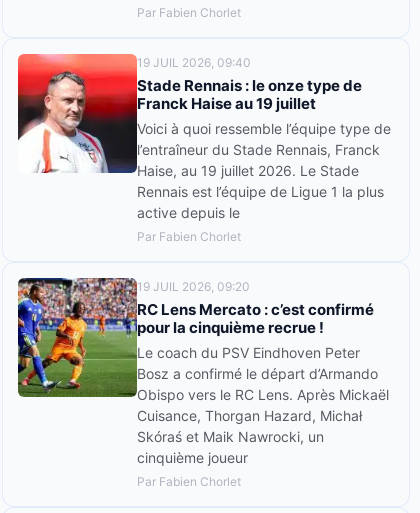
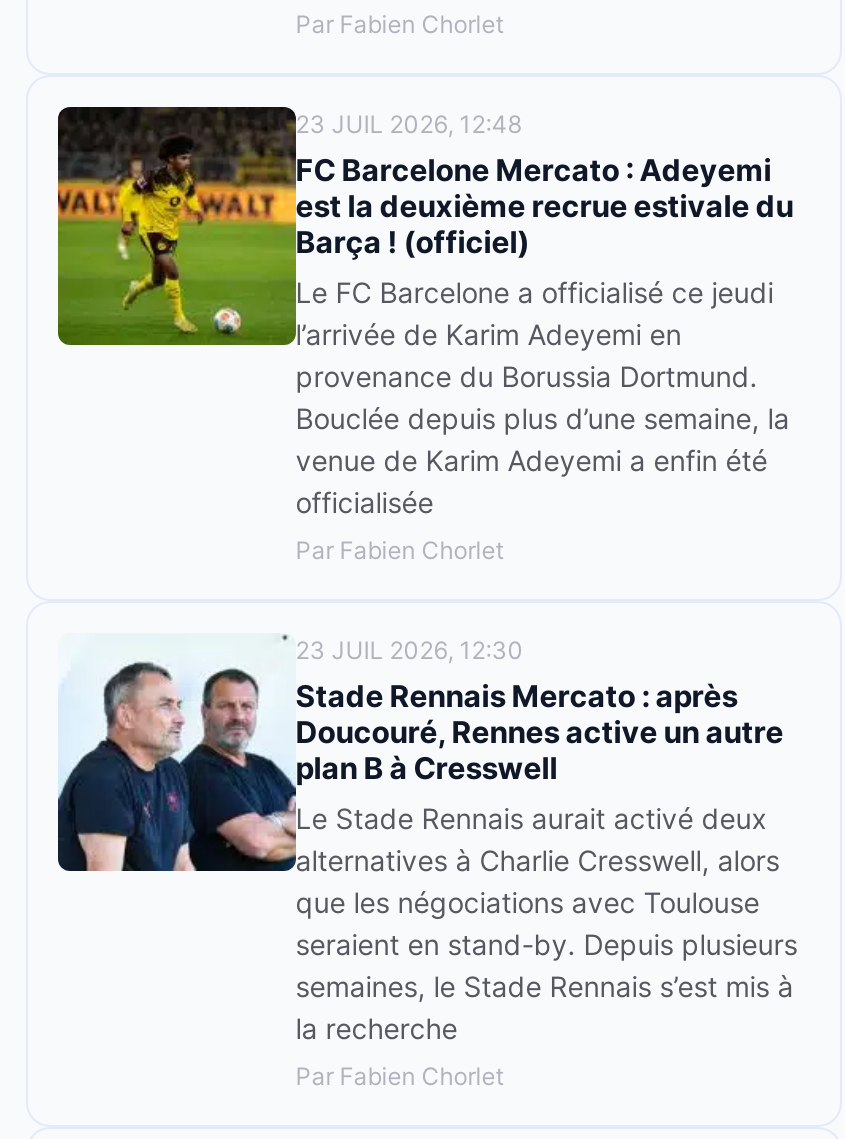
- [image]
- 19 JUIL 2026, 09:40
- Stade Rennais : le onze type de
- Franck Haise au 19 juillet
- Voici à quoi ressemble l’équipe type de
- l’entraîneur du Stade Rennais, Franck
- Haise, au 19 juillet 2026. Le Stade
- Rennais est l’équipe de Ligue 1 la plus
- active depuis le
+ [image]
+ 23 JUIL 2026, 12:48
+ FC Barcelone Mercato : Adeyemi
+ est la deuxième recrue estivale du
+ Barça ! (officiel)
+ Le FC Barcelone a officialisé ce jeudi
+ l’arrivée de Karim Adeyemi en
+ provenance du Borussia Dortmund.
+ Bouclée depuis plus d’une semaine, la
+ venue de Karim Adeyemi a enfin été
+ officialisée

- [image]
- 19 JUIL 2026, 09:20
- RC Lens Mercato : c’est confirmé
- pour la cinquième recrue !
- Le coach du PSV Eindhoven Peter
- Bosz a confirmé le départ d’Armando
- Obispo vers le RC Lens. Après Mickaël
- Cuisance, Thorgan Hazard, Michał
- Skóraś et Maik Nawrocki, un
- cinquième joueur
+ [image]
+ 23 JUIL 2026, 12:30
+ Stade Rennais Mercato : après
+ Doucouré, Rennes active un autre
+ plan B à Cresswell
+ Le Stade Rennais aurait activé deux
+ alternatives à Charlie Cresswell, alors
+ que les négociations avec Toulouse
+ seraient en stand-by. Depuis plusieurs
+ semaines, le Stade Rennais s’est mis à
+ la recherche
